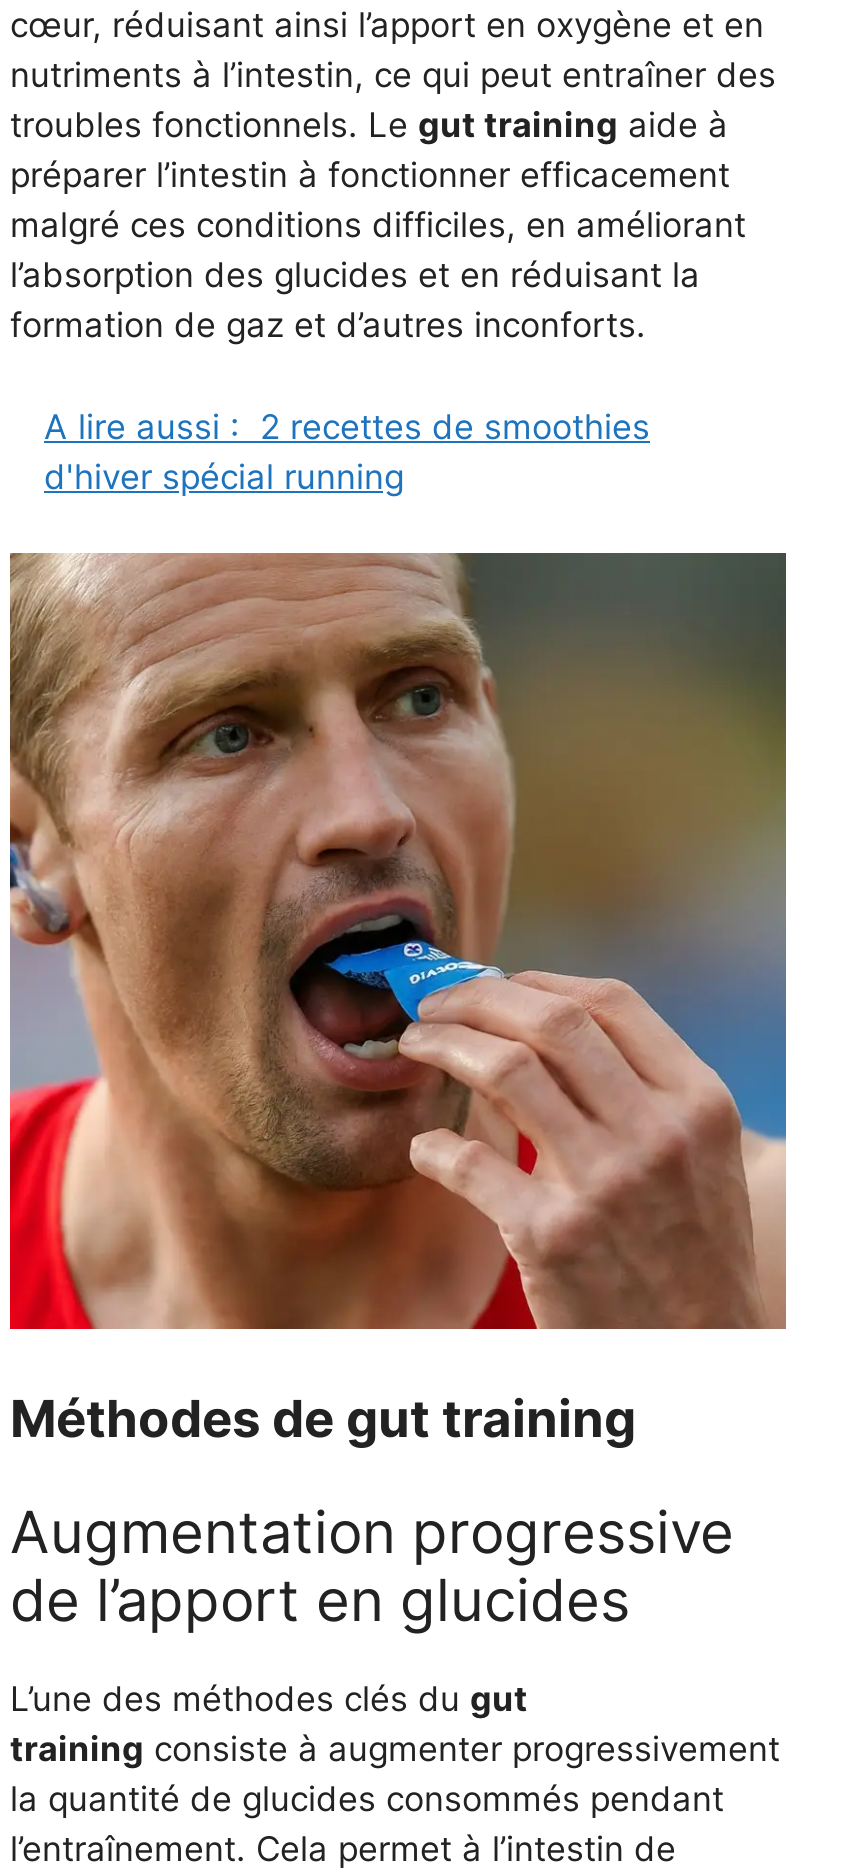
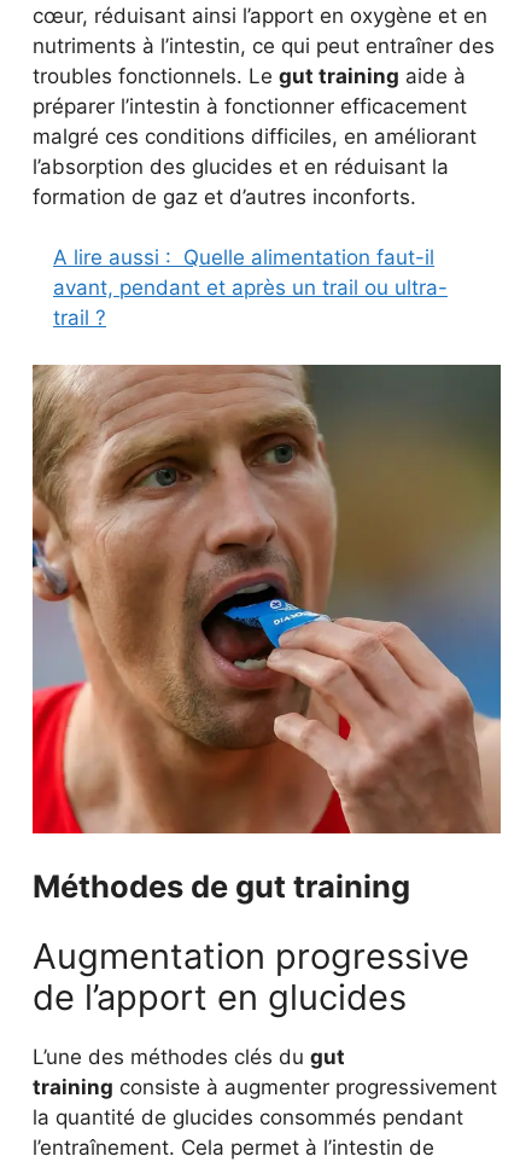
- A lire aussi : 2 recettes de smoothies
- d'hiver spécial running
+ A lire aussi : Quelle alimentation faut-il
+ avant, pendant et après un trail ou ultra-
+ trail ?
